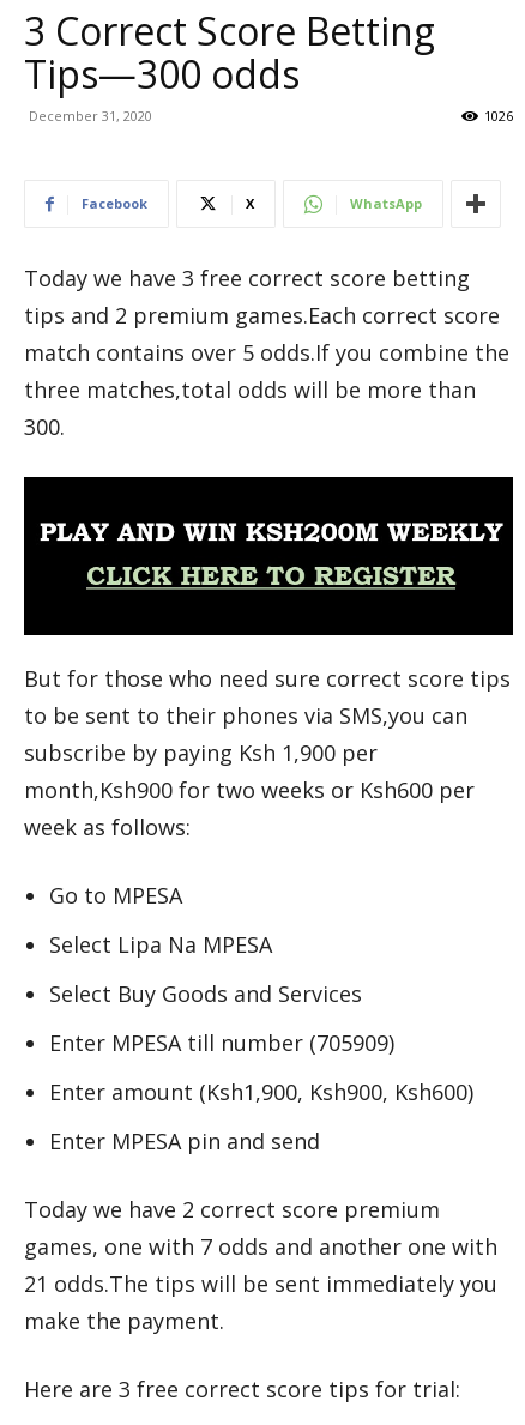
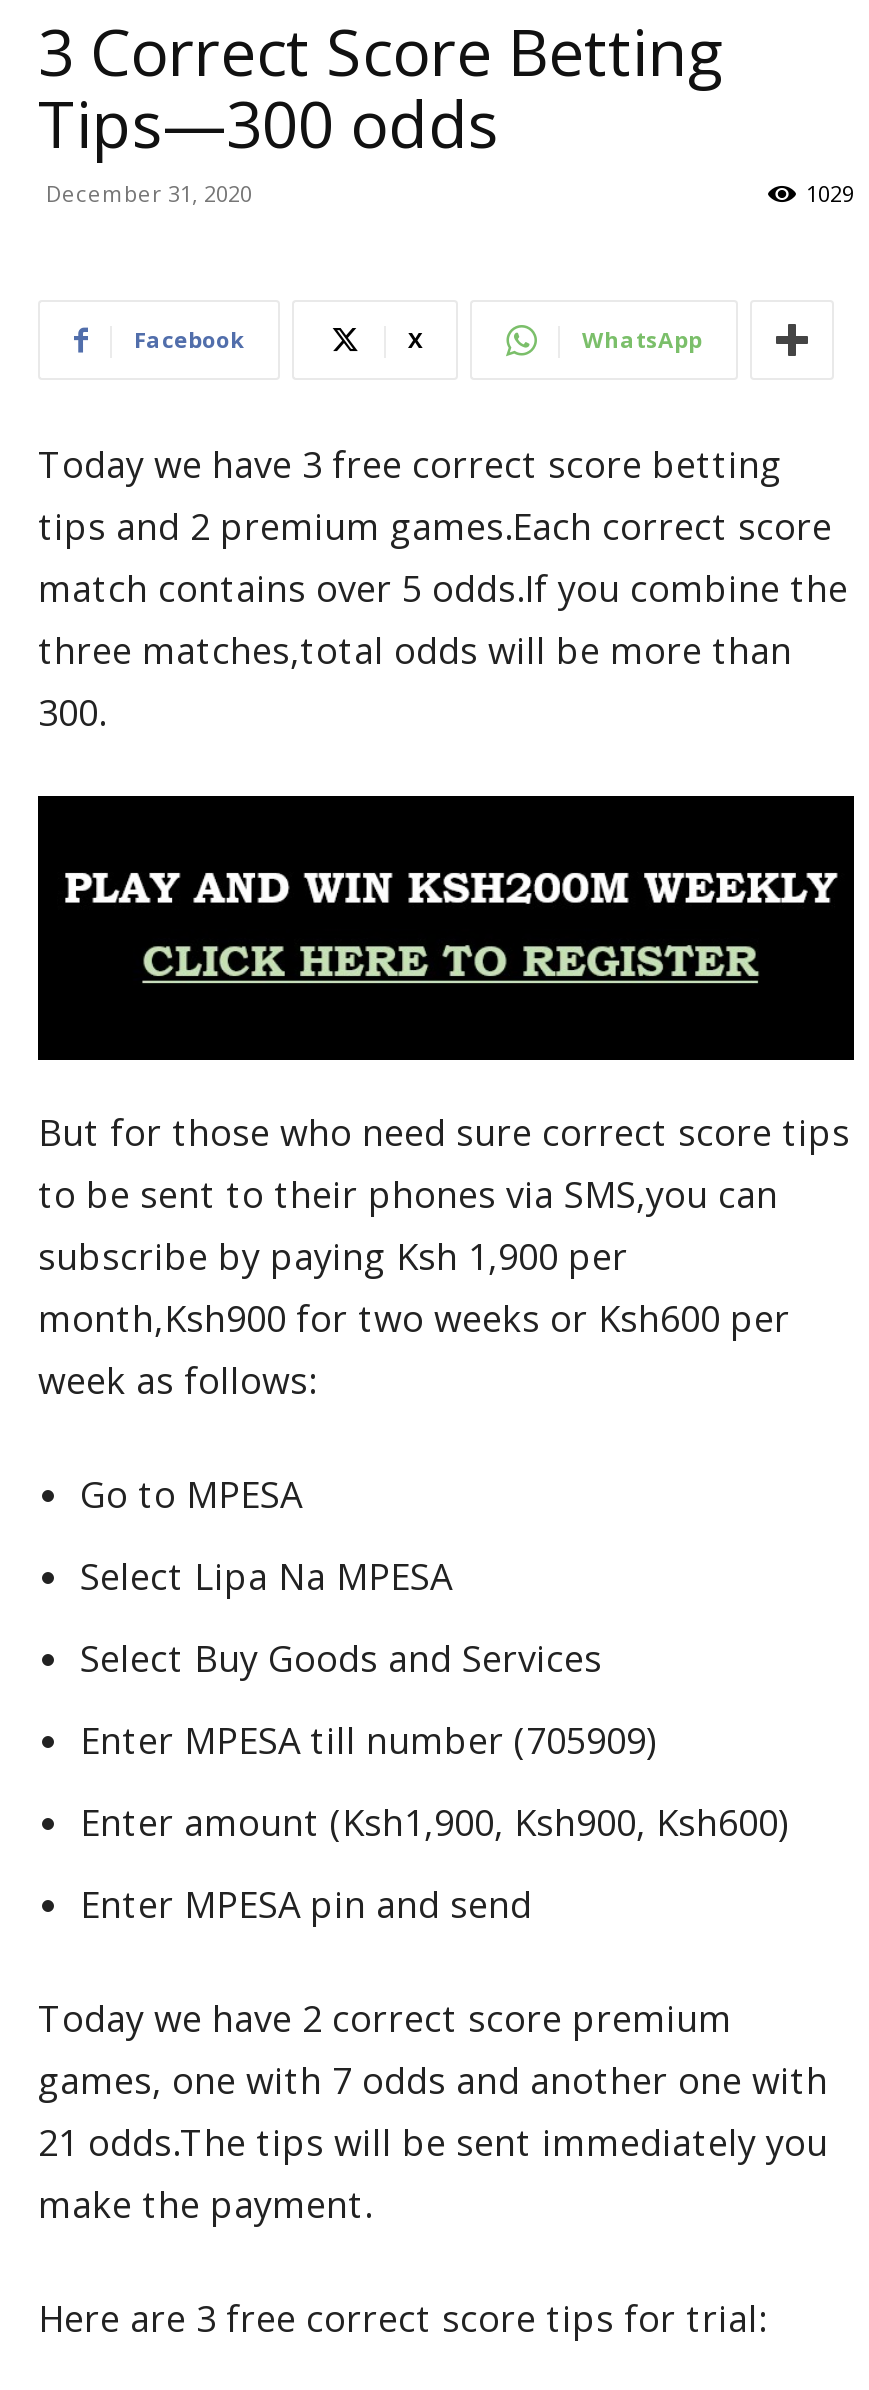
- 1026
+ 1029
